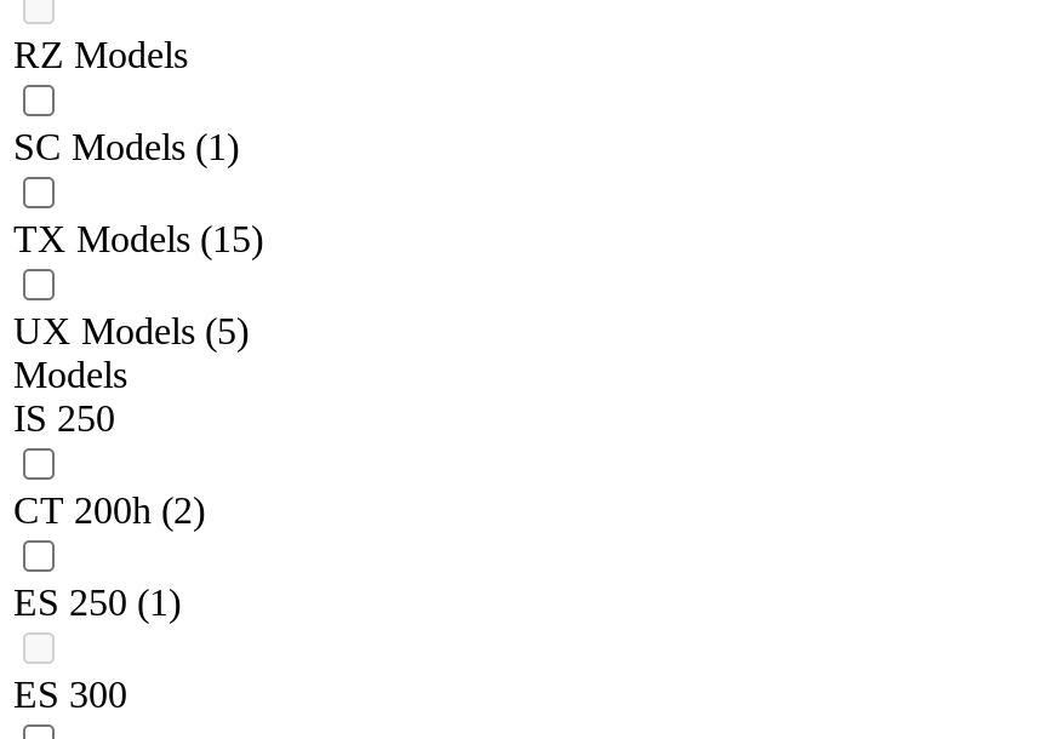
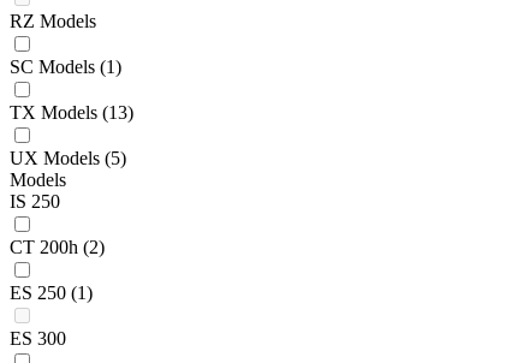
- TX Models (15)
+ TX Models (13)
